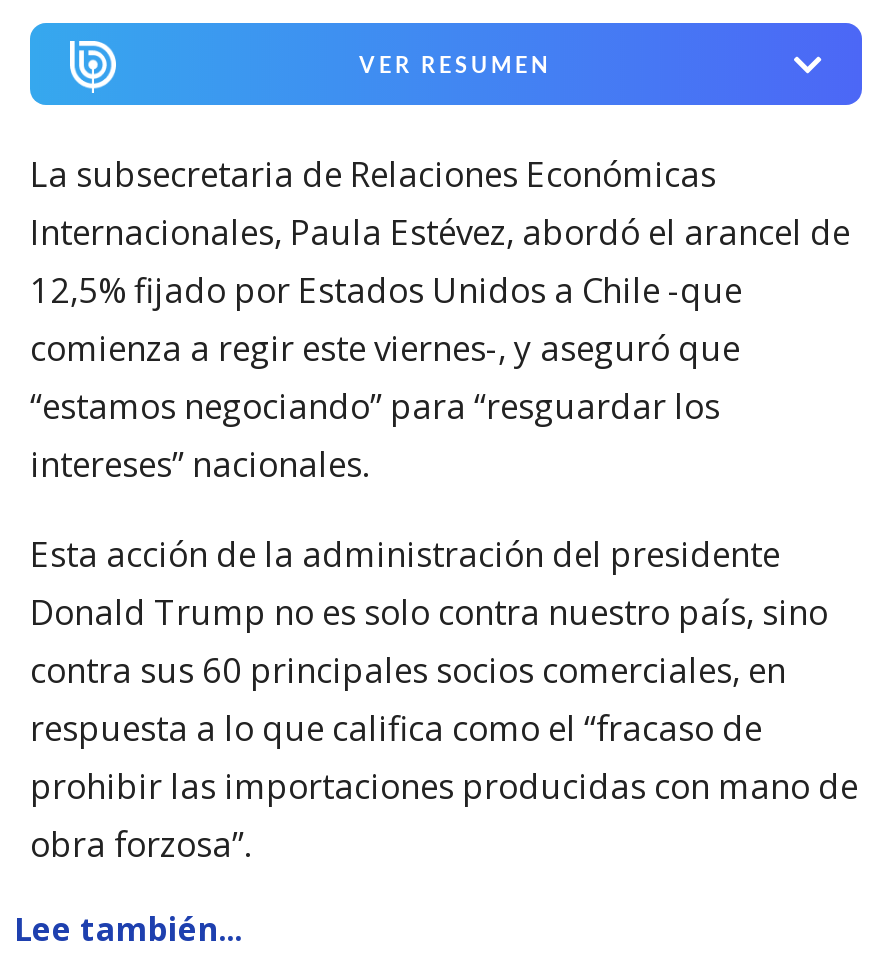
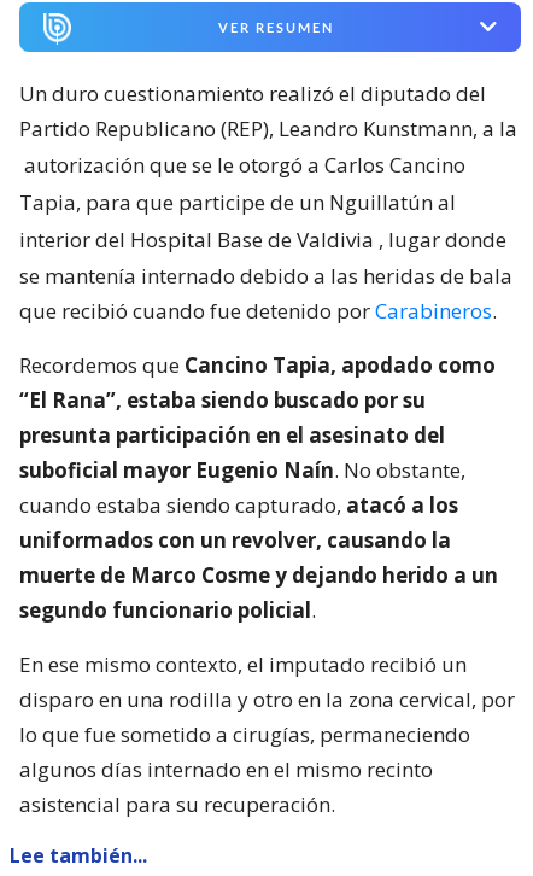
- La subsecretaria de Relaciones Económicas
- Internacionales, Paula Estévez, abordó el arancel de
- 12,5% fijado por Estados Unidos a Chile -que
- comienza a regir este viernes-, y aseguró que
- “estamos negociando” para “resguardar los
- intereses” nacionales.
- Esta acción de la administración del presidente
- Donald Trump no es solo contra nuestro país, sino
- contra sus 60 principales socios comerciales, en
- respuesta a lo que califica como el “fracaso de
- prohibir las importaciones producidas con mano de
- obra forzosa”.
+ Un duro cuestionamiento realizó el diputado del
+ Partido Republicano (REP), Leandro Kunstmann, a la
+ autorización que se le otorgó a Carlos Cancino
+ Tapia, para que participe de un Nguillatún al
+ interior del Hospital Base de Valdivia , lugar donde
+ se mantenía internado debido a las heridas de bala
+ que recibió cuando fue detenido por Carabineros.
+ Recordemos que Cancino Tapia, apodado como
+ “El Rana”, estaba siendo buscado por su
+ presunta participación en el asesinato del
+ suboficial mayor Eugenio Naín. No obstante,
+ cuando estaba siendo capturado, atacó a los
+ uniformados con un revolver, causando la
+ muerte de Marco Cosme y dejando herido a un
+ segundo funcionario policial.
+ En ese mismo contexto, el imputado recibió un
+ disparo en una rodilla y otro en la zona cervical, por
+ lo que fue sometido a cirugías, permaneciendo
+ algunos días internado en el mismo recinto
+ asistencial para su recuperación.
